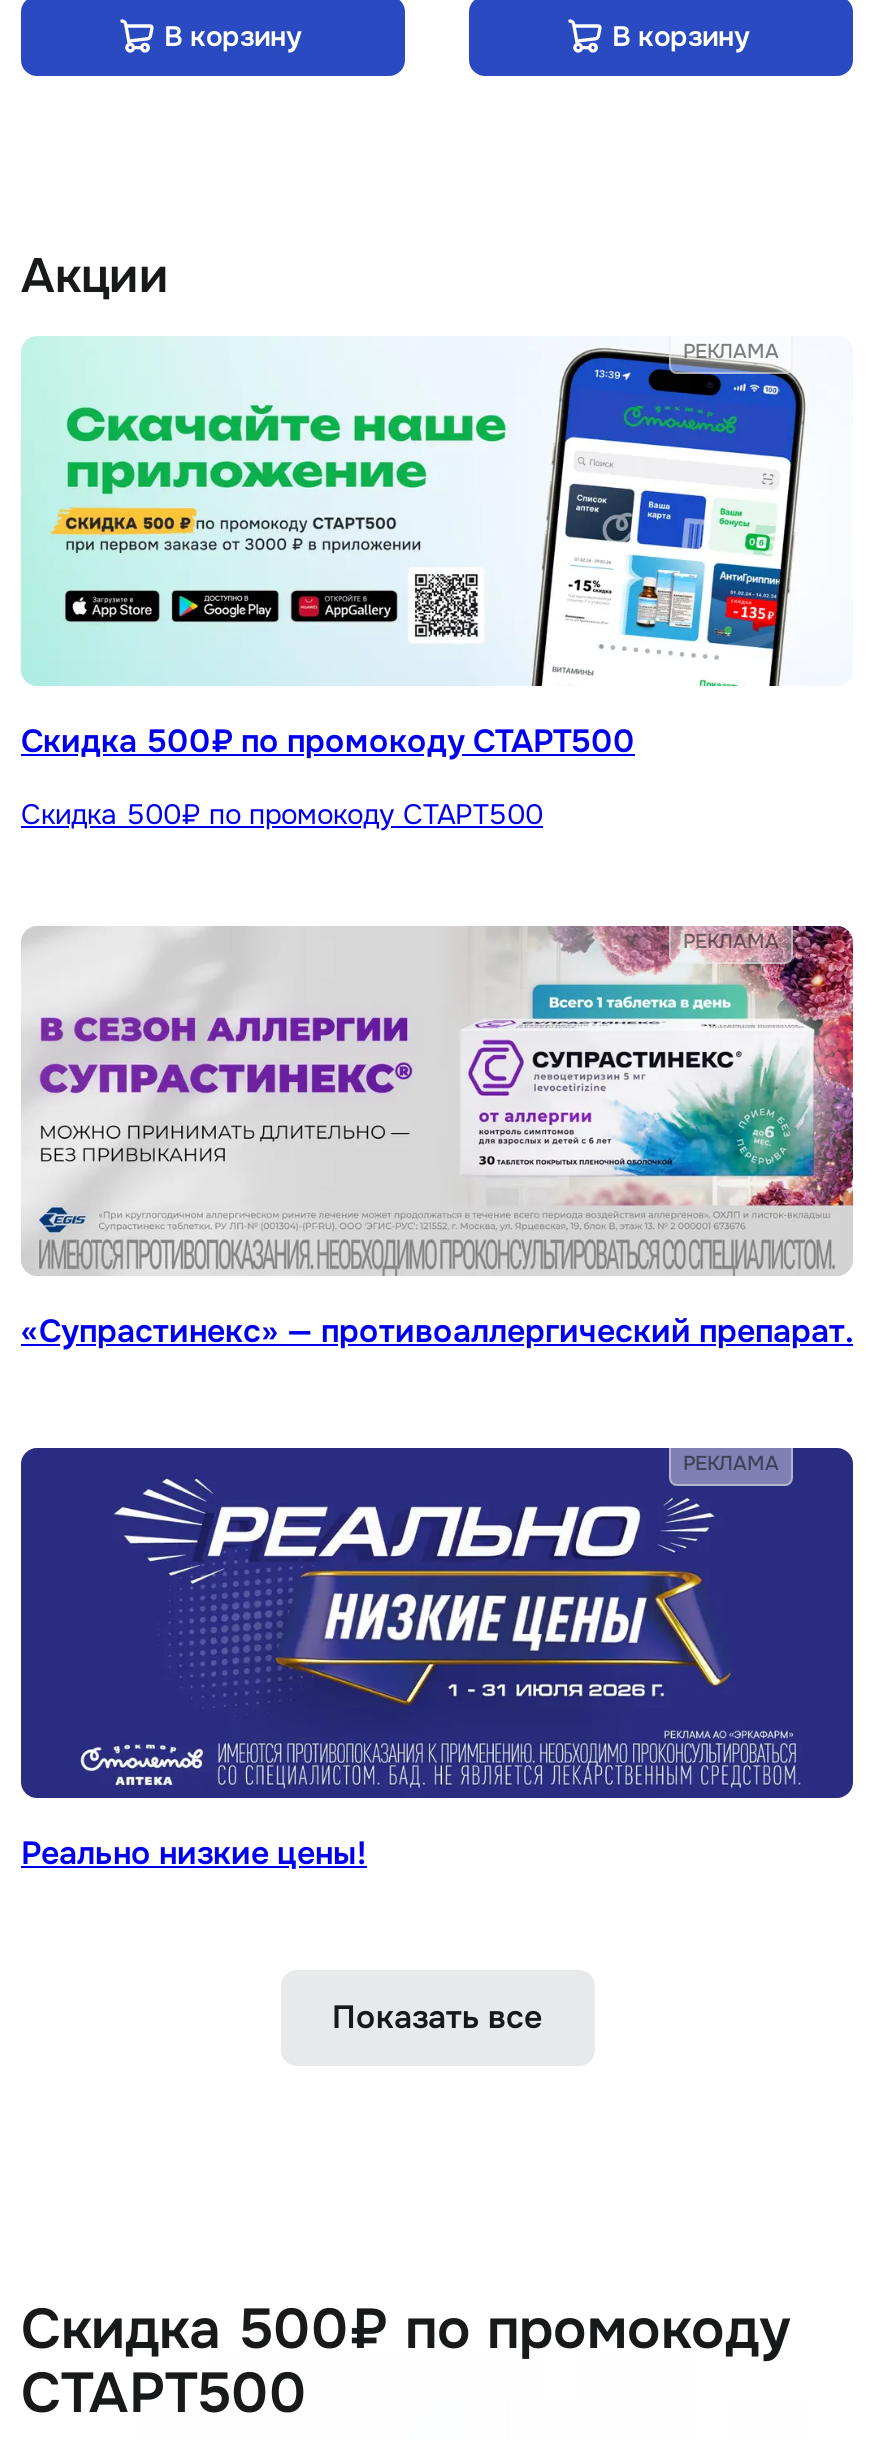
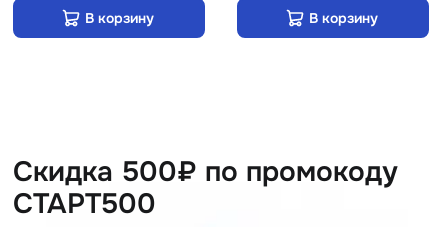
- Акции

- [image]
- Скидка 500₽ по промокоду СТАРТ500
- Скидка 500₽ по промокоду СТАРТ500

- [image]
- РЕКЛАМА

- [image]
- РЕКЛАМА

- «Супрастинекс» — противоаллергический препарат.

- [image]
- РЕКЛАМА

- Реально низкие цены!

- Показать все
